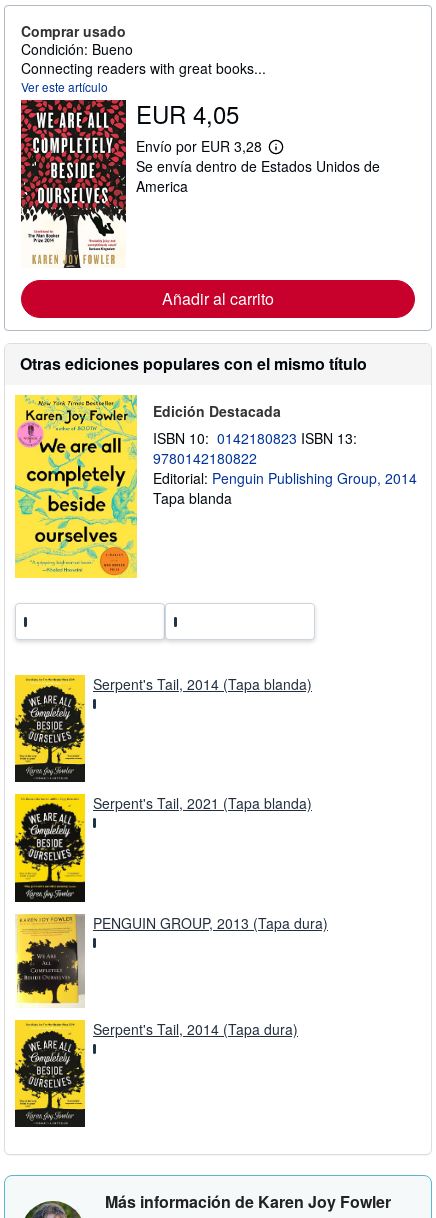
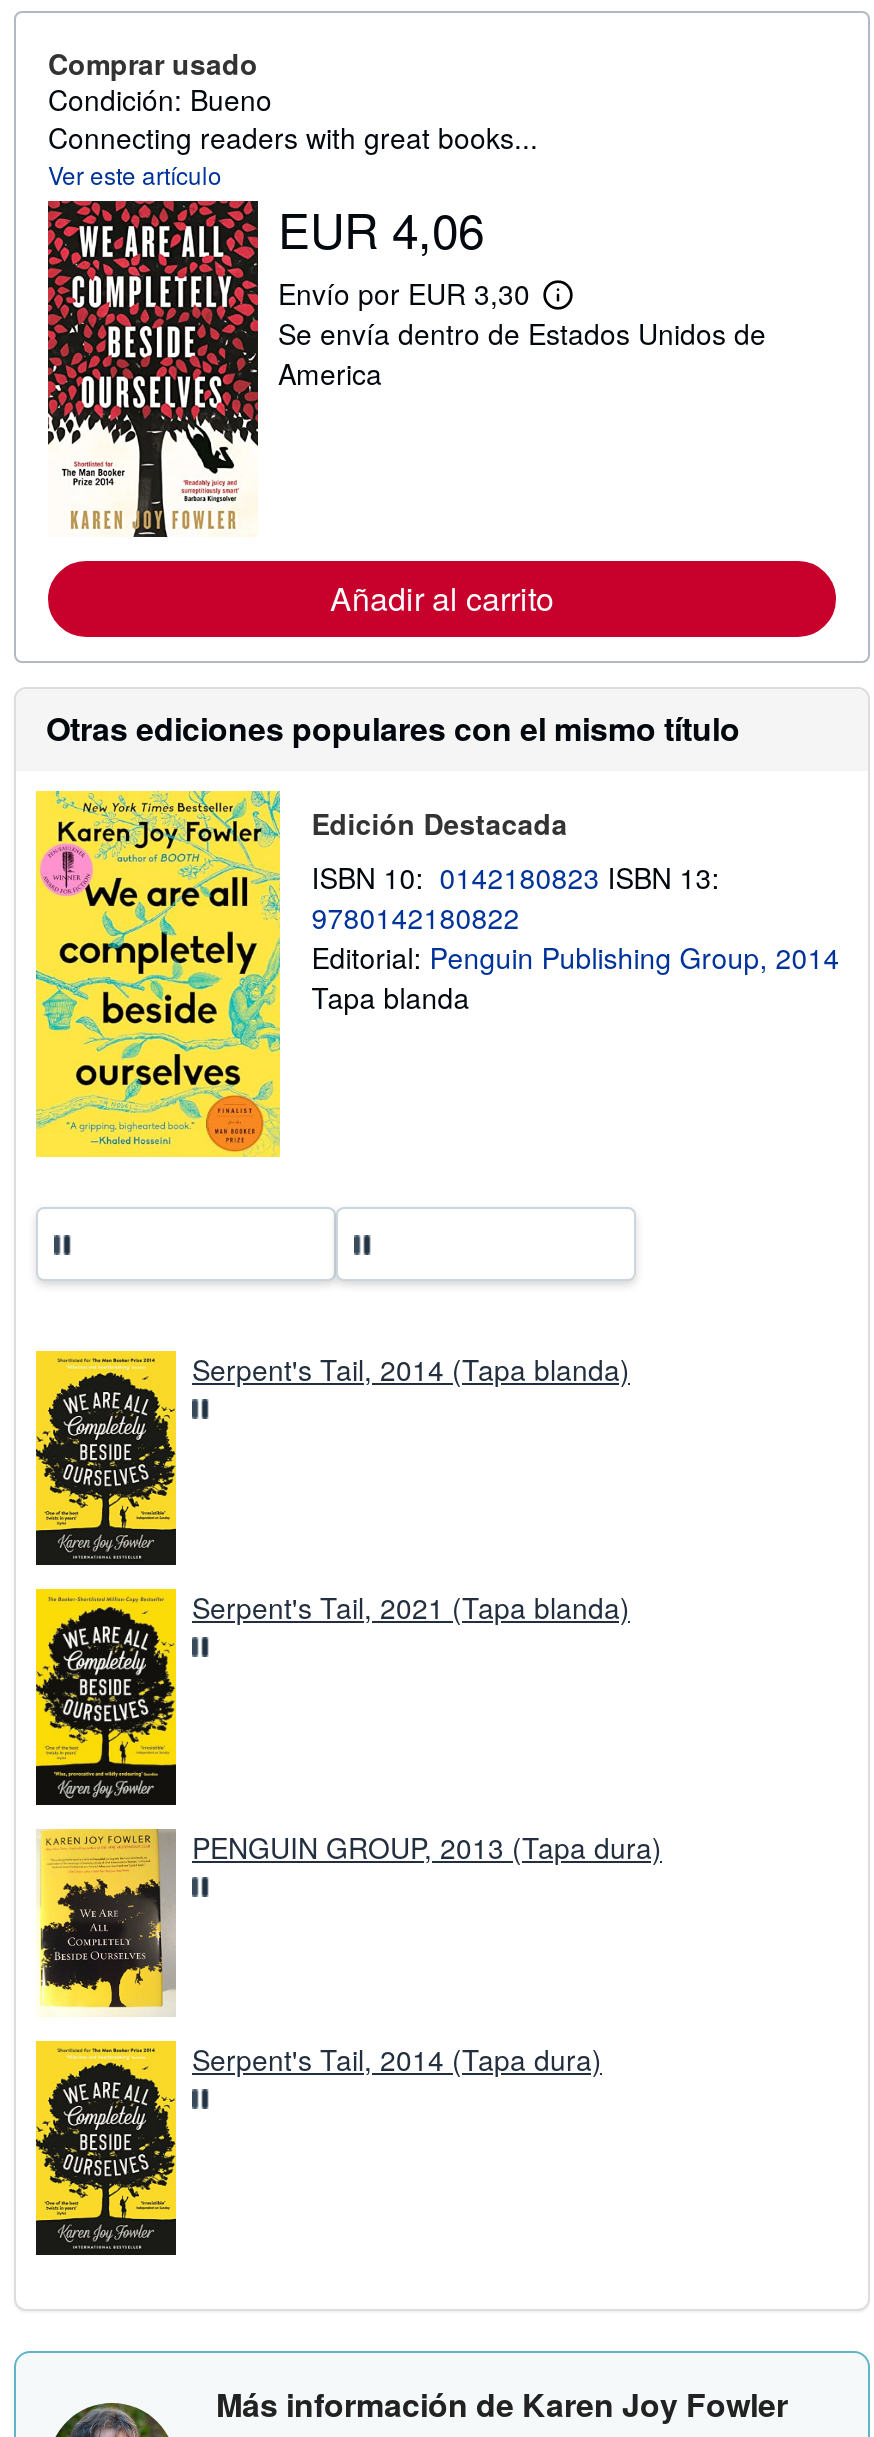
- EUR 4,05
+ EUR 4,06

- Envío por EUR 3,28 M
+ Envío por EUR 3,30 M
